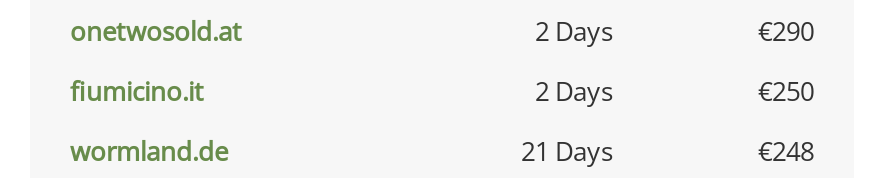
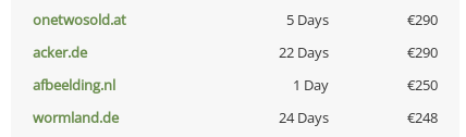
- 2 Days
+ 5 Days

- fiumicino.it
- 2 Days
+ acker.de
+ 22 Days
+ €290
+ afbeelding.nl
+ 1 Day

- 21 Days
+ 24 Days
